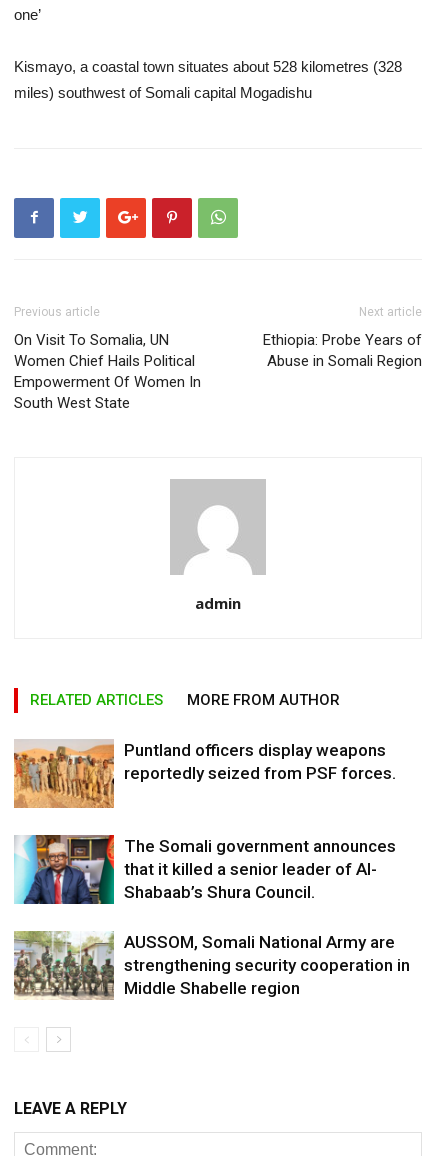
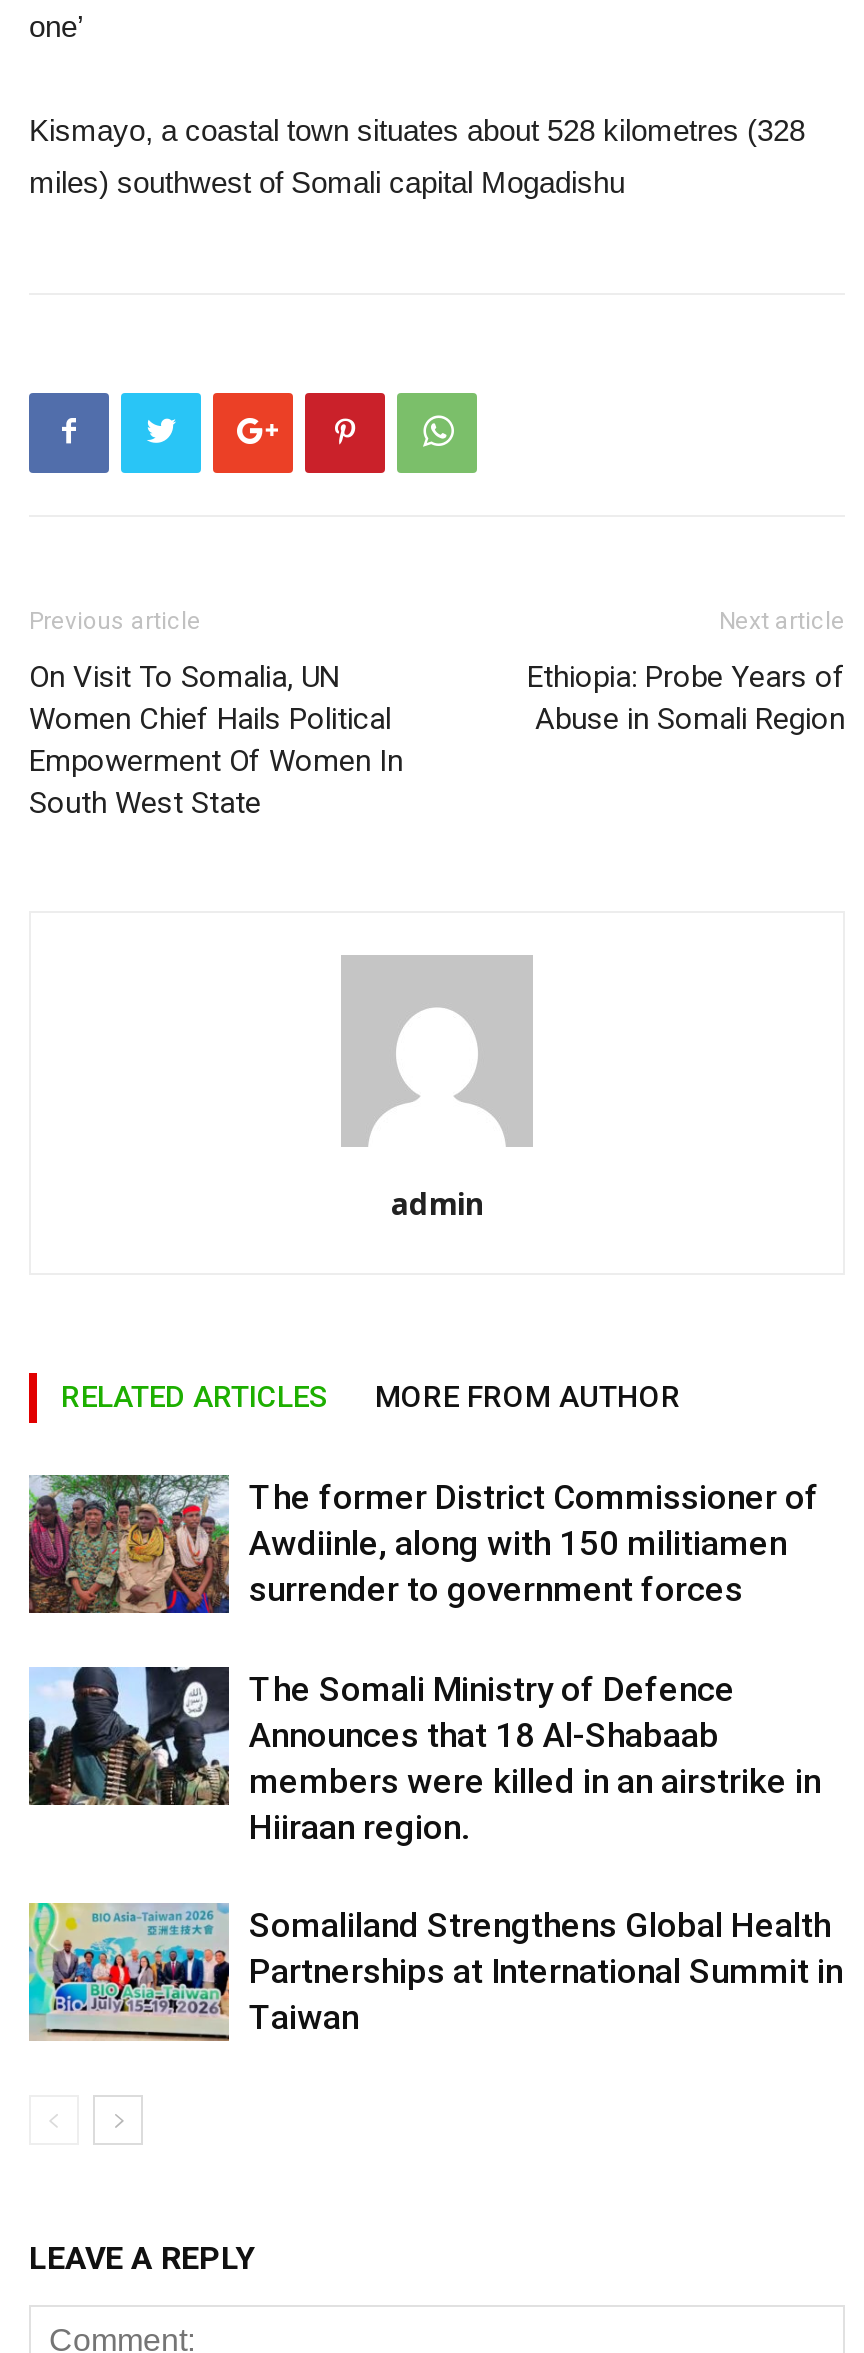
- [image]
- Puntland officers display weapons
- reportedly seized from PSF forces.
+ [image]
+ The former District Commissioner of
+ Awdiinle, along with 150 militiamen
+ surrender to government forces

- [image]
- The Somali government announces
- that it killed a senior leader of Al-
- Shabaab’s Shura Council.
+ [image]
+ The Somali Ministry of Defence
+ Announces that 18 Al-Shabaab
+ members were killed in an airstrike in
+ Hiiraan region.

- [image]
- AUSSOM, Somali National Army are
- strengthening security cooperation in
- Middle Shabelle region
+ [image]
+ Somaliland Strengthens Global Health
+ Partnerships at International Summit in
+ Taiwan
